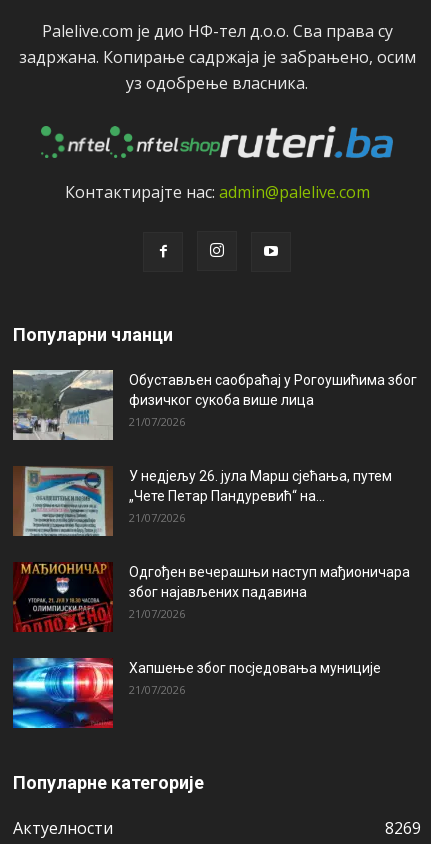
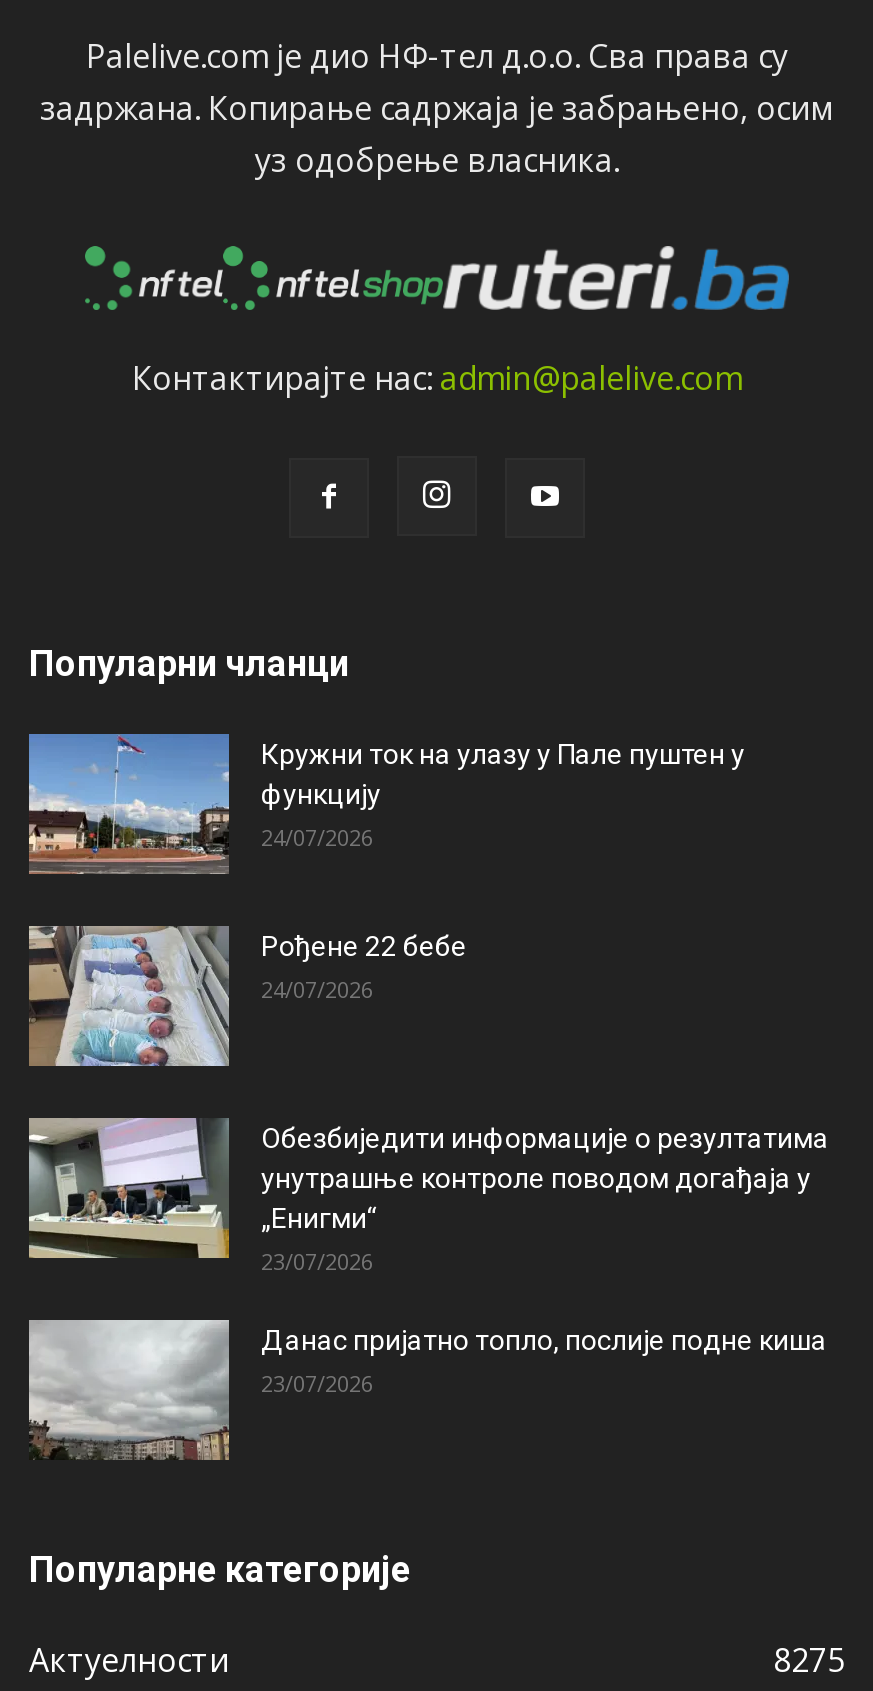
- [image]
- Обустављен саобраћај у Рогоушићима због
- физичког сукоба више лица
- 21/07/2026
+ [image]
+ Кружни ток на улазу у Пале пуштен у
+ функцију
+ 24/07/2026

- [image]
- У недјељу 26. јула Марш сјећања, путем
- „Чете Петар Пандуревић“ на...
- 21/07/2026
+ [image]
+ Рођене 22 бебе
+ 24/07/2026

- [image]
- Одгођен вечерашњи наступ мађионичара
- због најављених падавина
- 21/07/2026
+ [image]
+ Обезбиједити информације о резултатима
+ унутрашње контроле поводом догађаја у
+ „Енигми“
+ 23/07/2026

- [image]
- Хапшење због посједовања муниције
- 21/07/2026
+ [image]
+ Данас пријатно топло, послије подне киша
+ 23/07/2026

- 8269
+ 8275
